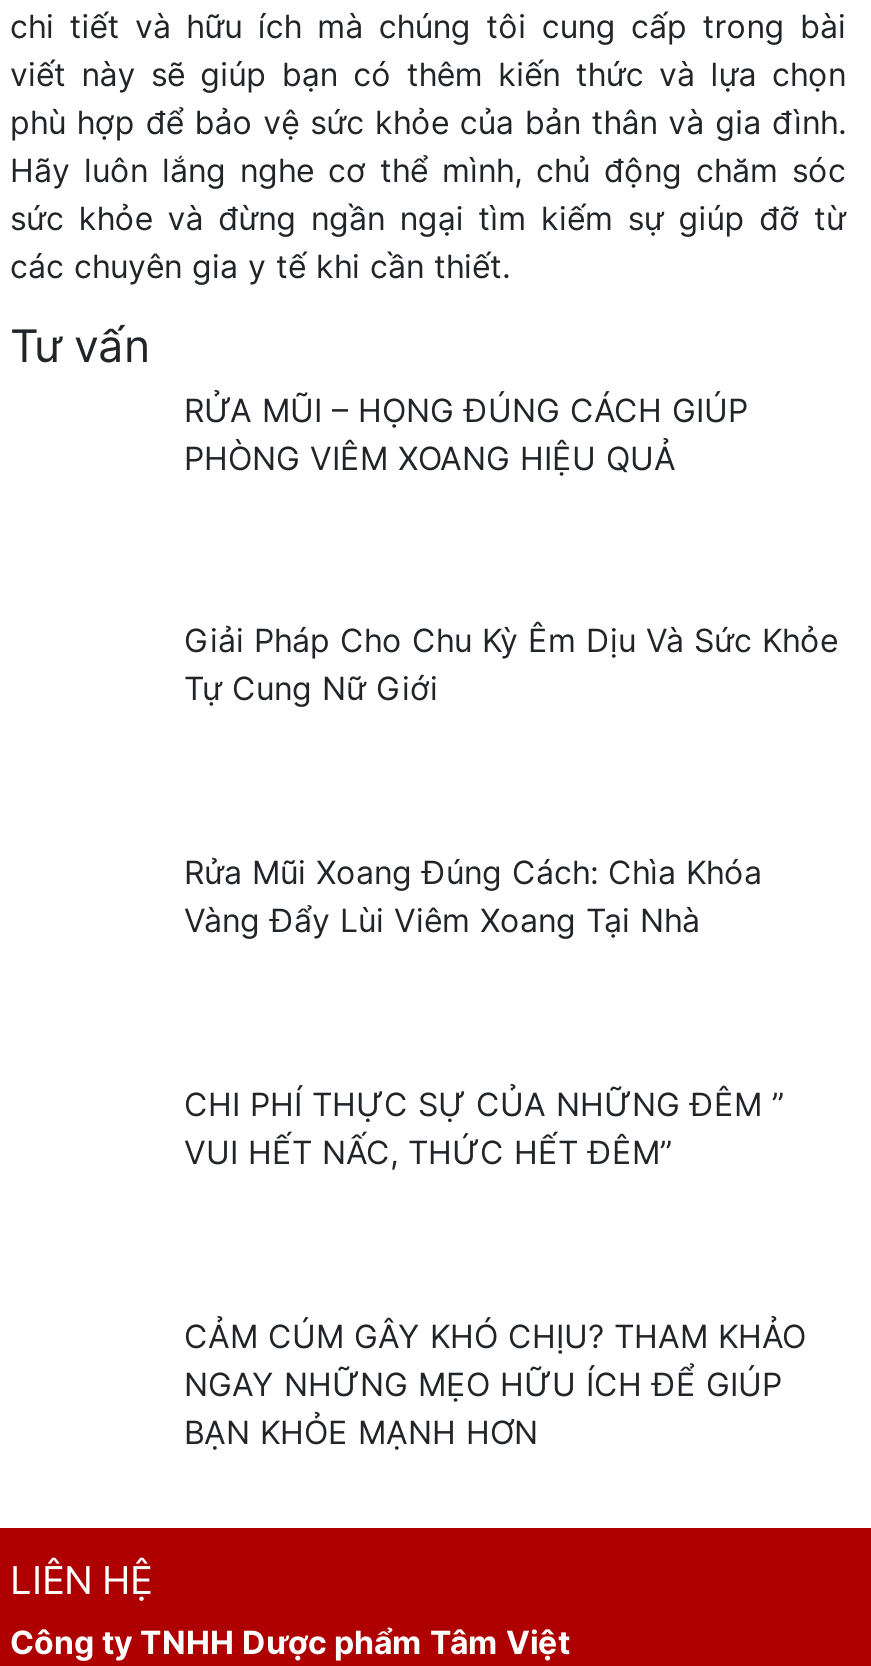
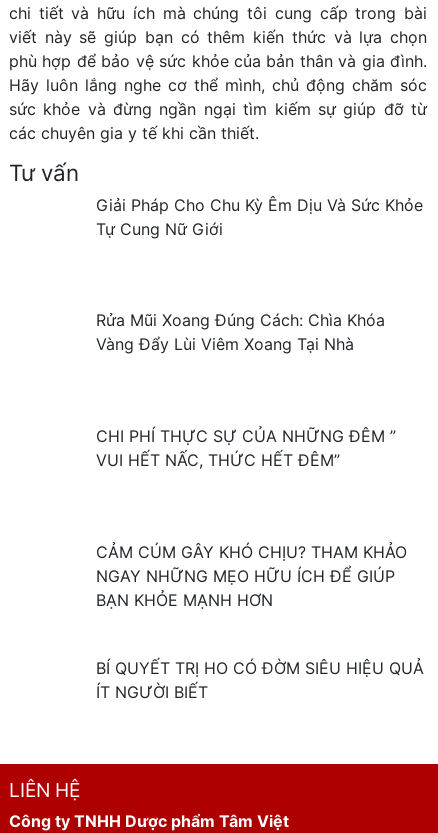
- RỬA MŨI – HỌNG ĐÚNG CÁCH GIÚP
- PHÒNG VIÊM XOANG HIỆU QUẢ

moved up: Giải Pháp Cho Chu Kỳ Êm Dịu Và Sức Khỏe | Tự Cung Nữ Giới | Rửa Mũi Xoang Đúng Cách: Chìa Khóa | ... | NGAY NHỮNG MẸO HỮU ÍCH ĐỂ GIÚP | BẠN KHỎE MẠNH HƠN

+ BÍ QUYẾT TRỊ HO CÓ ĐỜM SIÊU HIỆU QUẢ
+ ÍT NGƯỜI BIẾT
